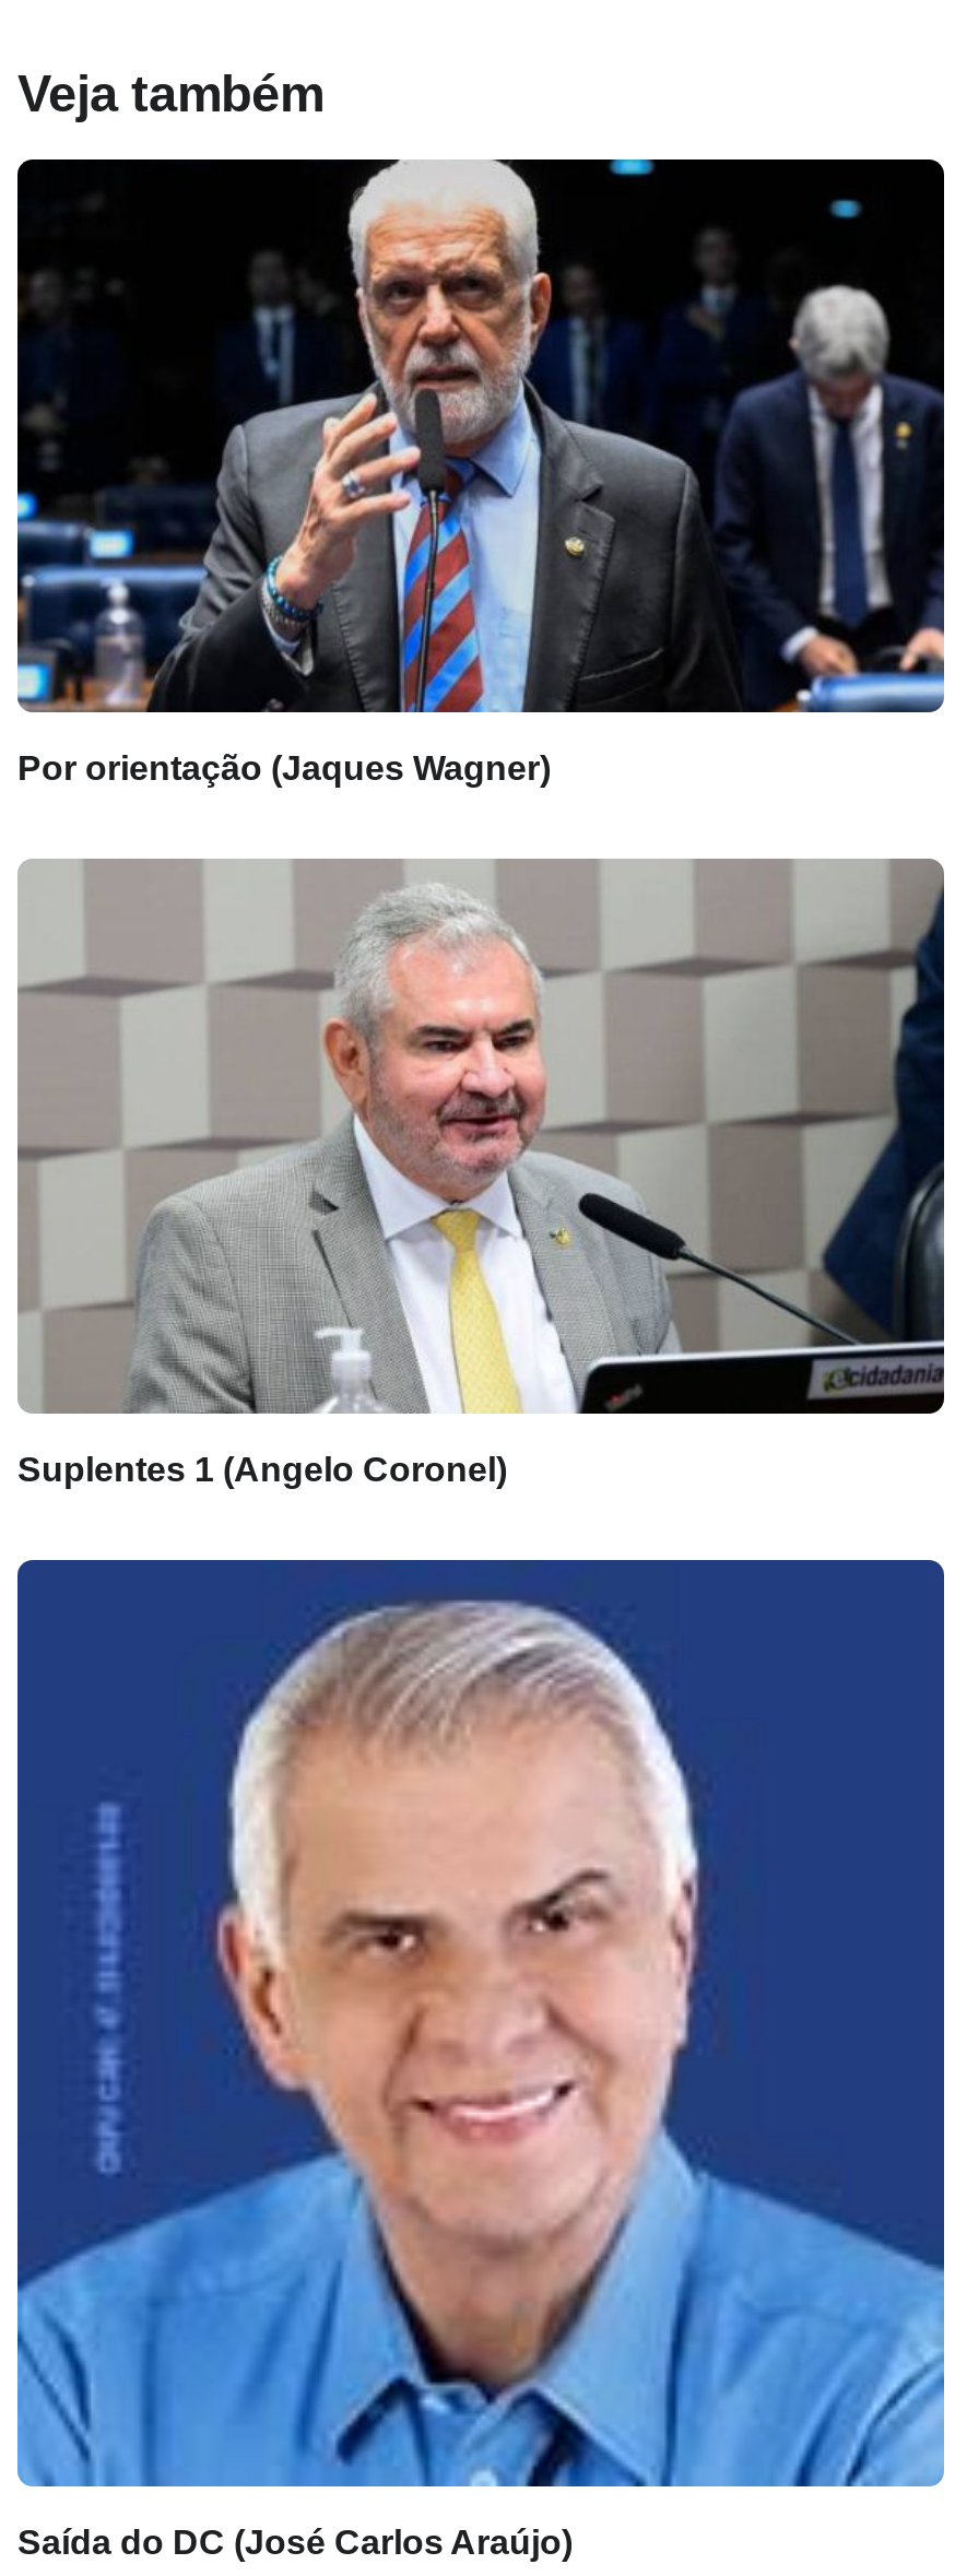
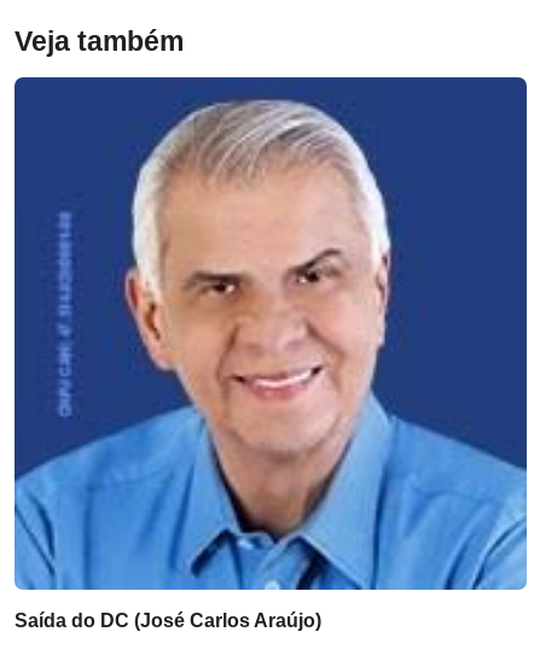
- [image]
- Por orientação (Jaques Wagner)

- [image]
- Suplentes 1 (Angelo Coronel)
